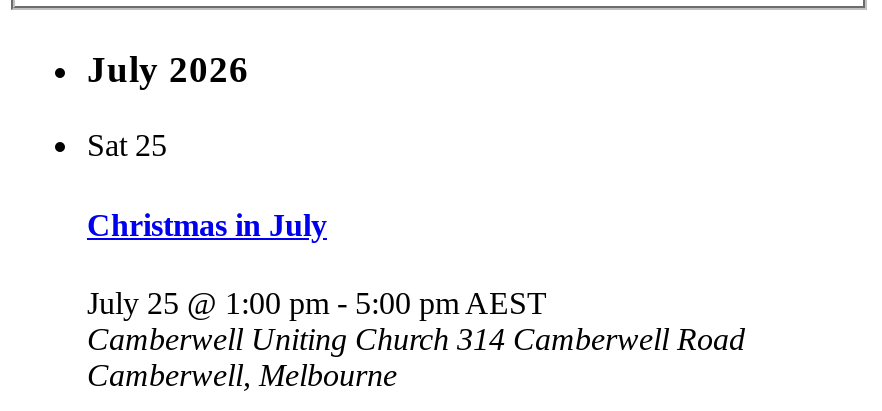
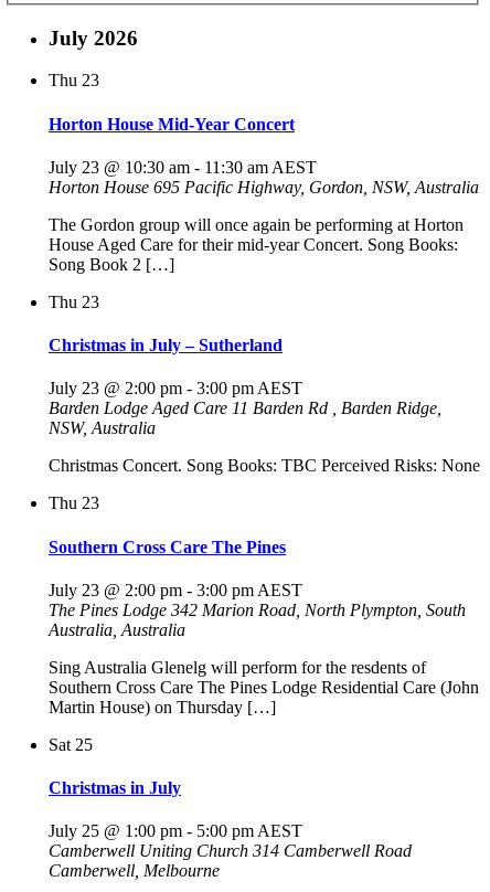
+ Thu 23
+ Horton House Mid-Year Concert
+ July 23 @ 10:30 am - 11:30 am AEST
+ Horton House 695 Pacific Highway, Gordon, NSW, Australia
+ The Gordon group will once again be performing at Horton
+ House Aged Care for their mid-year Concert. Song Books:
+ Song Book 2 […]
+ Thu 23
+ Christmas in July – Sutherland
+ July 23 @ 2:00 pm - 3:00 pm AEST
+ Barden Lodge Aged Care 11 Barden Rd , Barden Ridge,
+ NSW, Australia
+ Christmas Concert. Song Books: TBC Perceived Risks: None
+ Thu 23
+ Southern Cross Care The Pines
+ July 23 @ 2:00 pm - 3:00 pm AEST
+ The Pines Lodge 342 Marion Road, North Plympton, South
+ Australia, Australia
+ Sing Australia Glenelg will perform for the resdents of
+ Southern Cross Care The Pines Lodge Residential Care (John
+ Martin House) on Thursday […]
